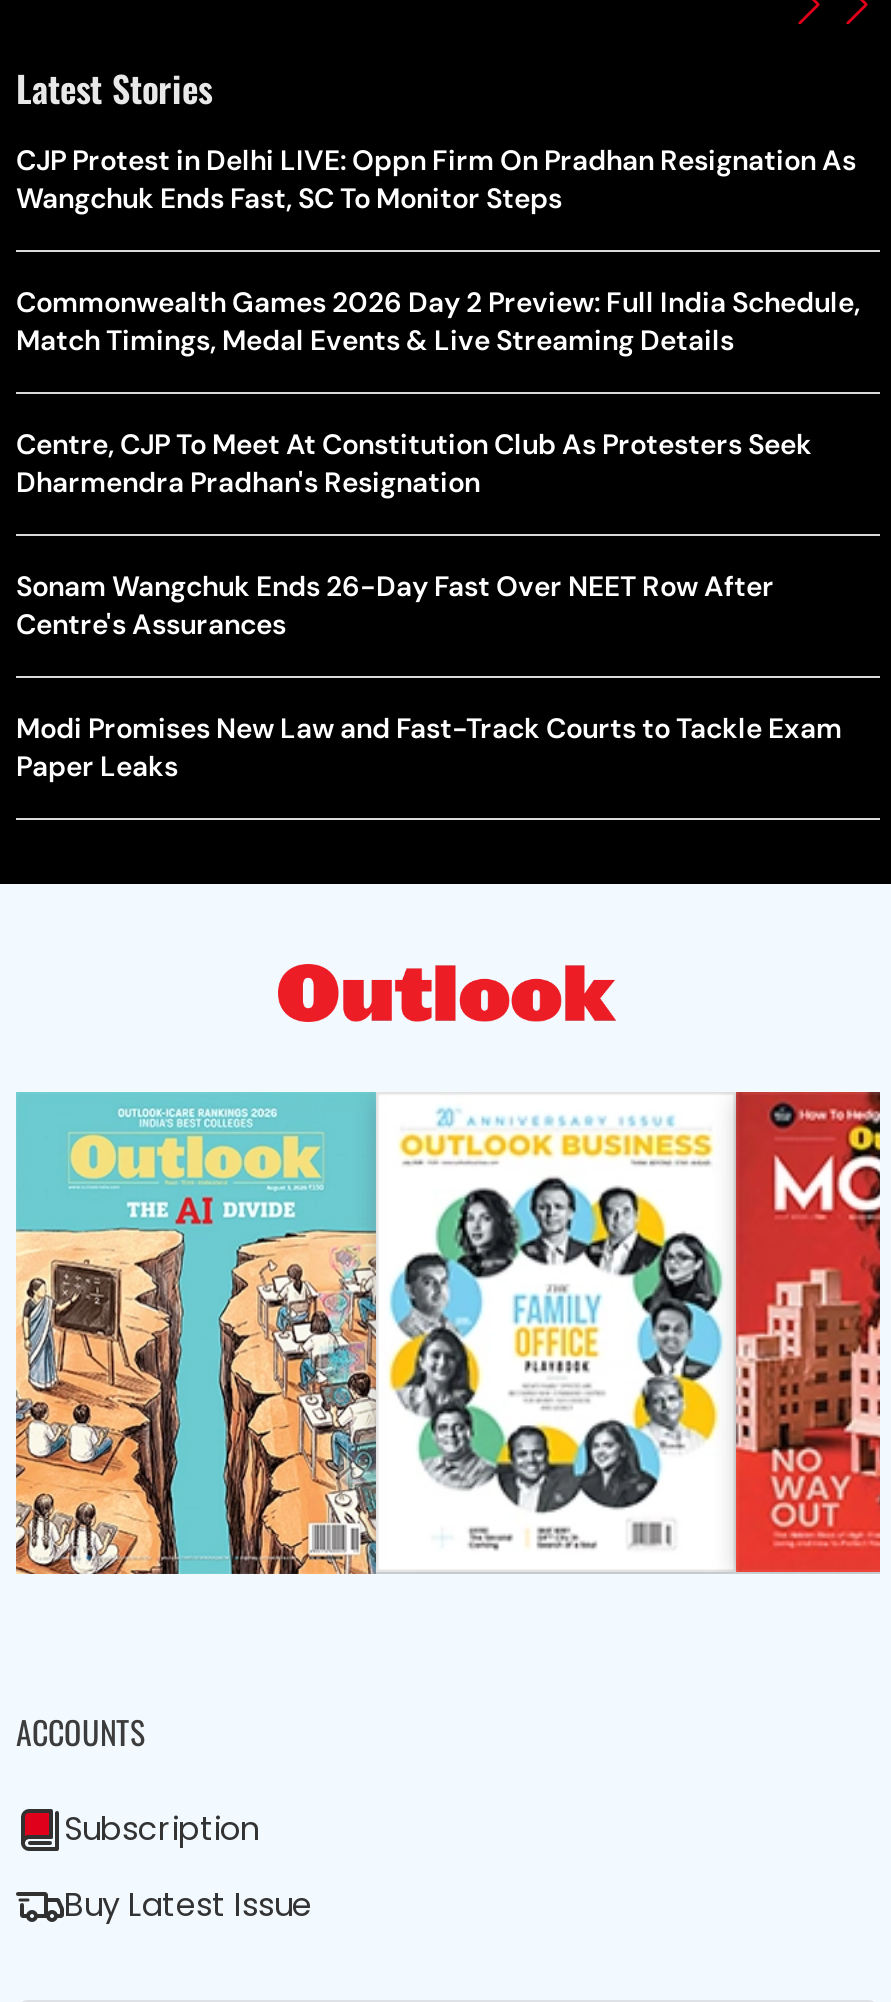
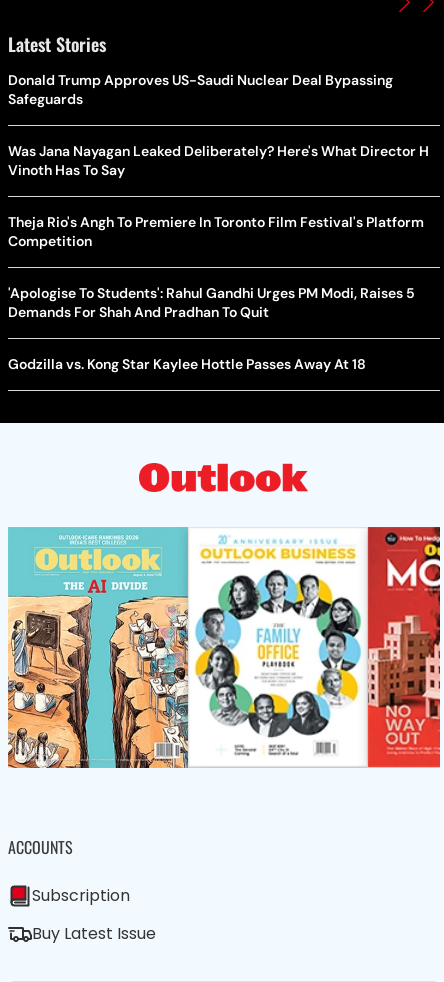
- CJP Protest in Delhi LIVE: Oppn Firm On Pradhan Resignation As
- Wangchuk Ends Fast, SC To Monitor Steps
+ Donald Trump Approves US-Saudi Nuclear Deal Bypassing
+ Safeguards

- Commonwealth Games 2026 Day 2 Preview: Full India Schedule,
- Match Timings, Medal Events & Live Streaming Details
+ Was Jana Nayagan Leaked Deliberately? Here's What Director H
+ Vinoth Has To Say

- Centre, CJP To Meet At Constitution Club As Protesters Seek
- Dharmendra Pradhan's Resignation
+ Theja Rio's Angh To Premiere In Toronto Film Festival's Platform
+ Competition

- Sonam Wangchuk Ends 26-Day Fast Over NEET Row After
- Centre's Assurances
+ 'Apologise To Students': Rahul Gandhi Urges PM Modi, Raises 5
+ Demands For Shah And Pradhan To Quit

- Modi Promises New Law and Fast-Track Courts to Tackle Exam
- Paper Leaks
+ Godzilla vs. Kong Star Kaylee Hottle Passes Away At 18
